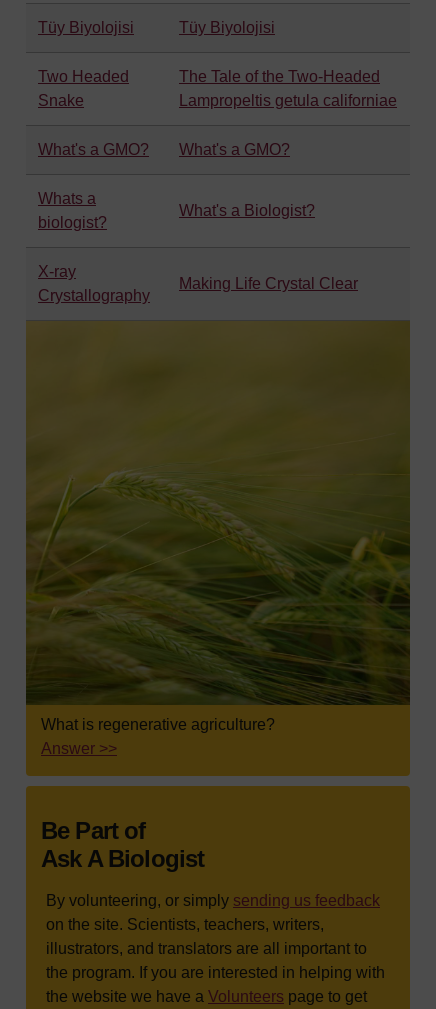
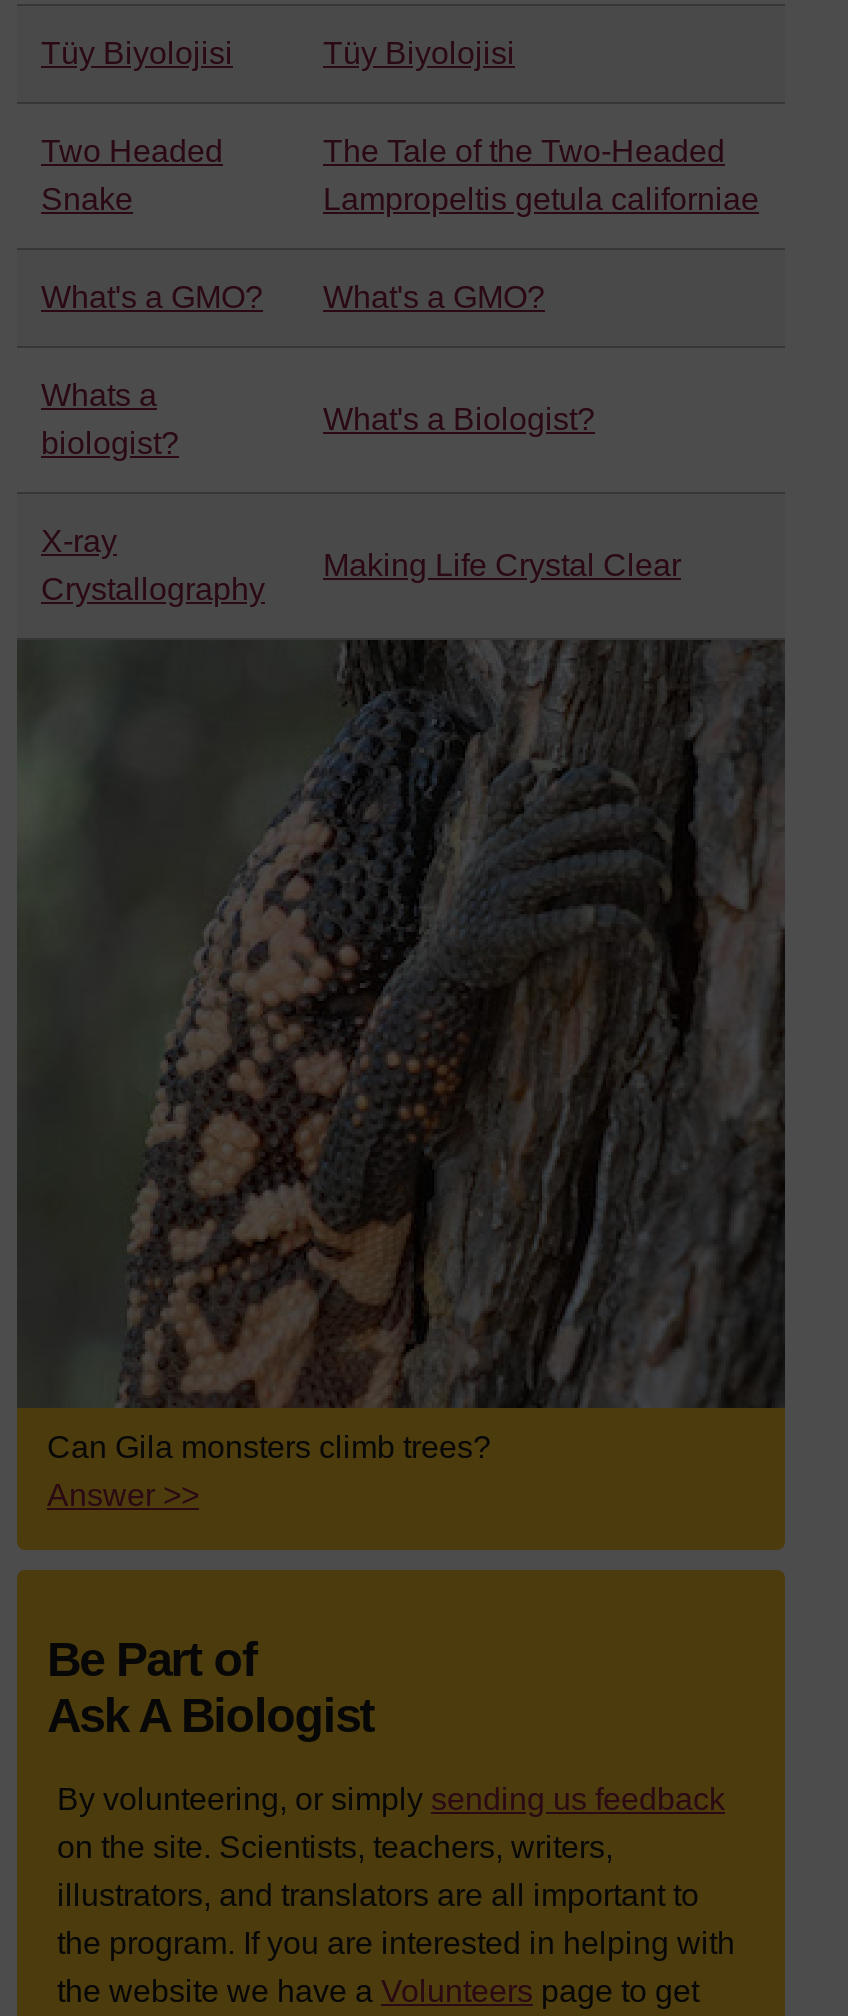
- [image]
- What is regenerative agriculture?
+ [image]
+ Can Gila monsters climb trees?
